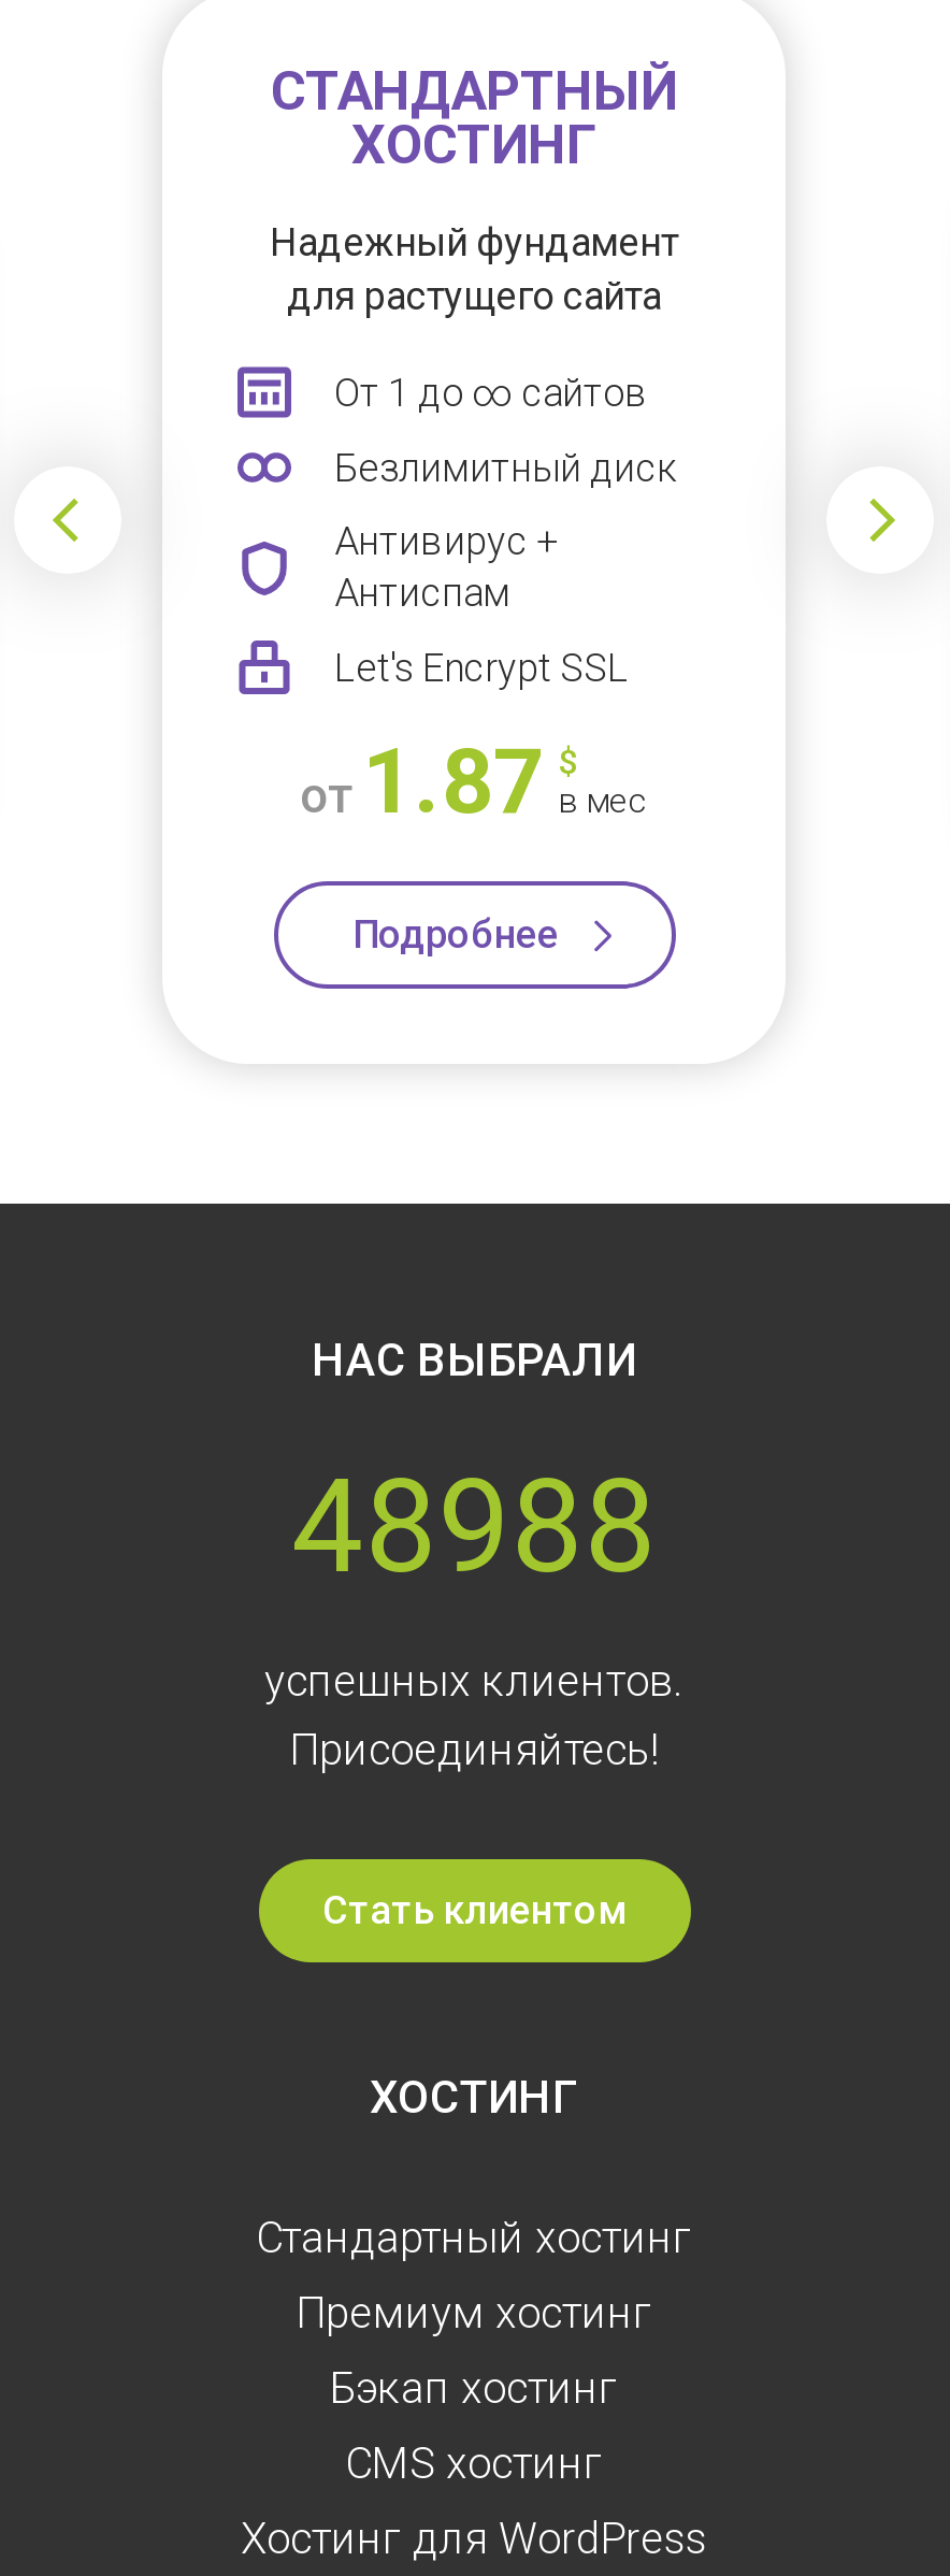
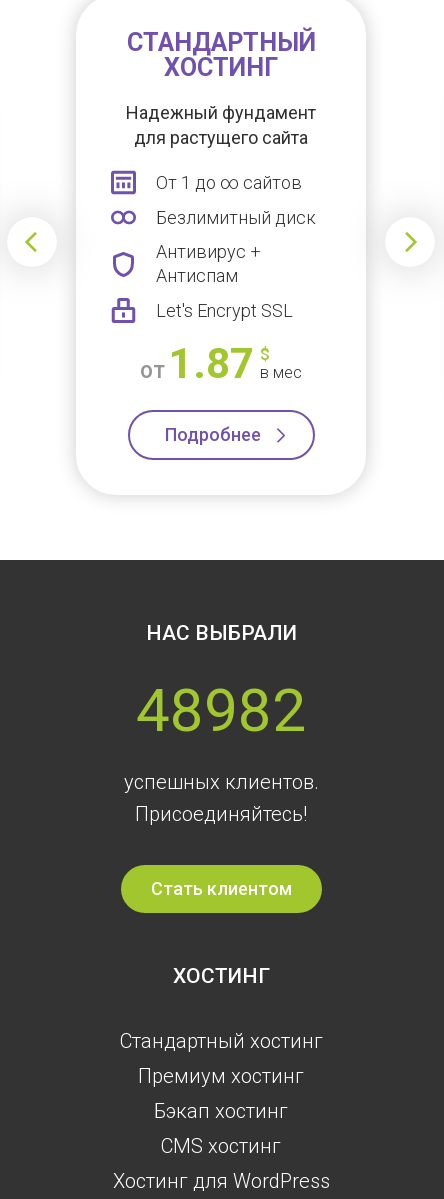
- 48988
+ 48982
